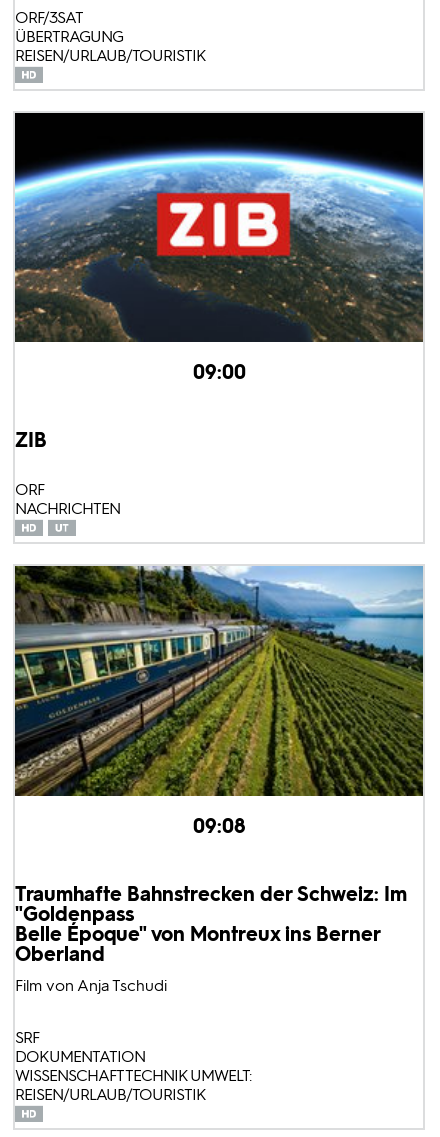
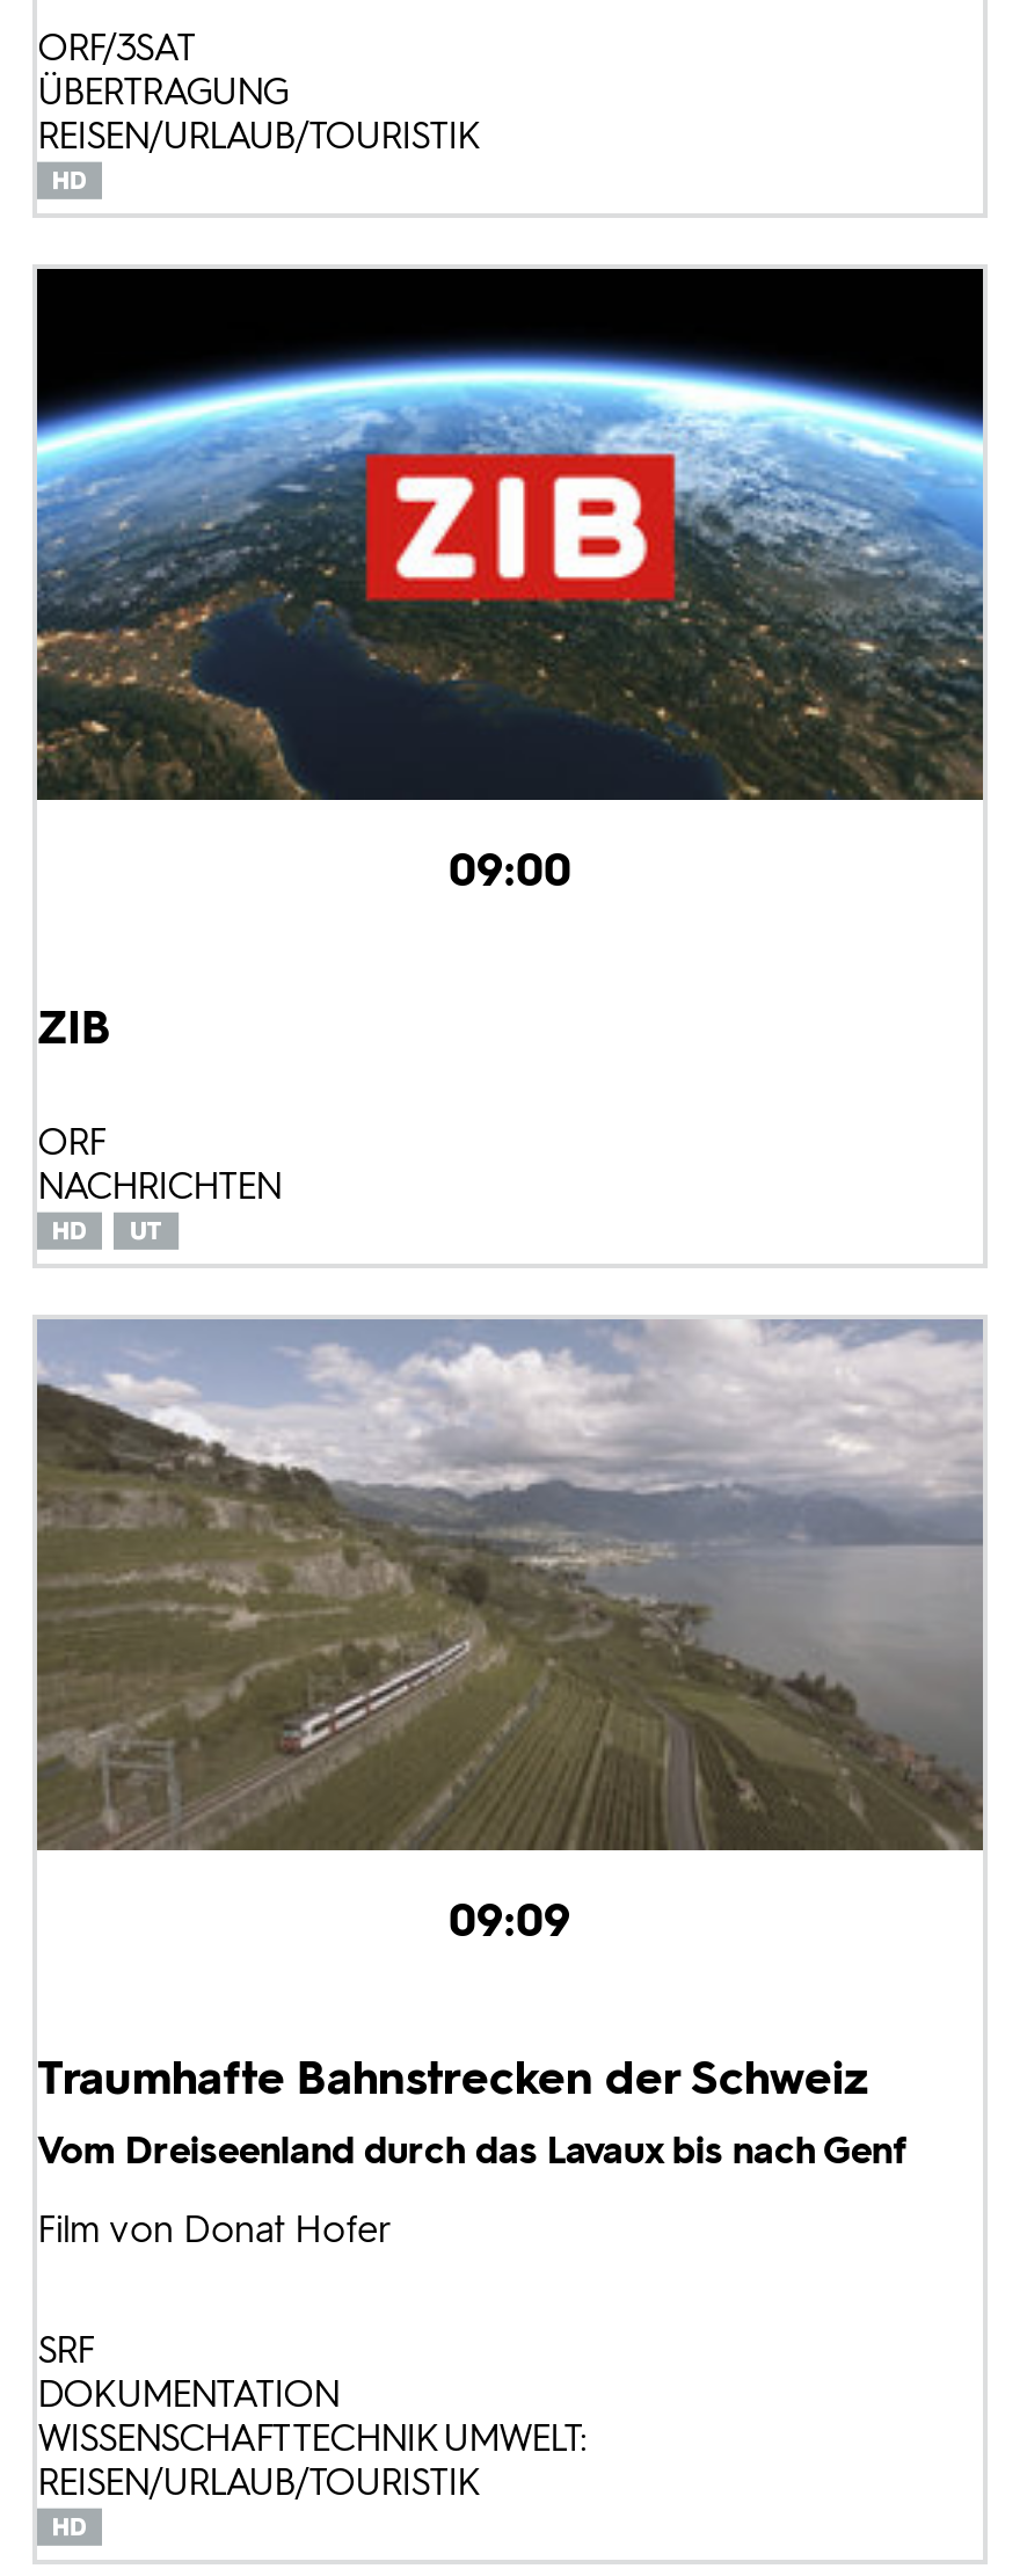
- [image]
- 09:08
- Traumhafte Bahnstrecken der Schweiz: Im
- "Goldenpass
- Belle Époque" von Montreux ins Berner
- Oberland
- Film von Anja Tschudi
+ [image]
+ 09:09
+ Traumhafte Bahnstrecken der Schweiz
+ Vom Dreiseenland durch das Lavaux bis nach Genf
+ Film von Donat Hofer
